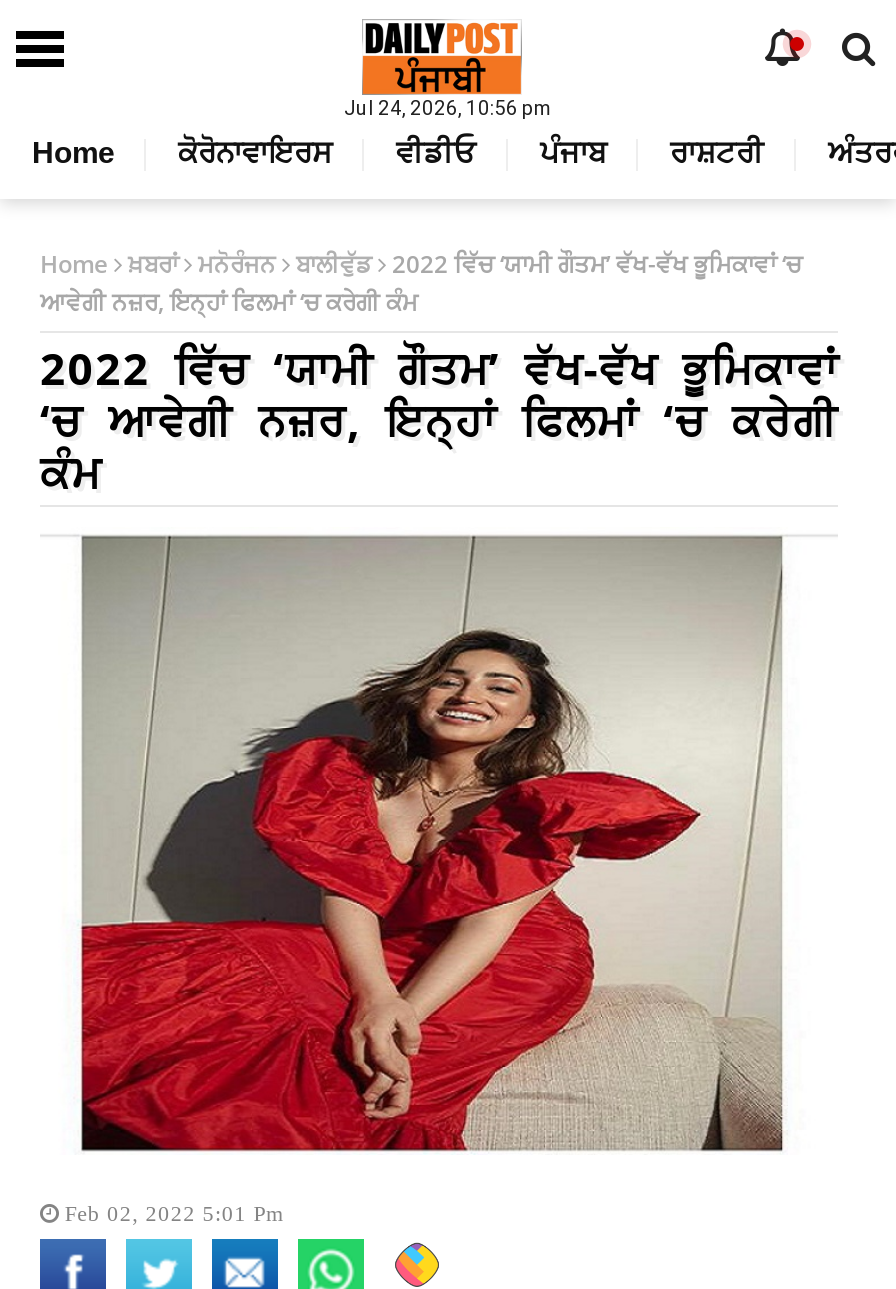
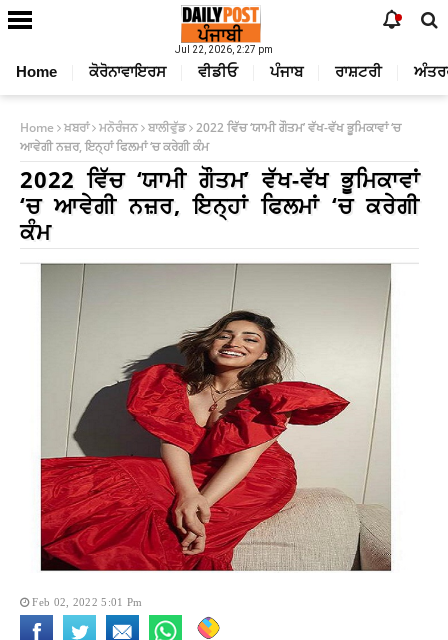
- Jul 24, 2026, 10:56 pm
+ Jul 22, 2026, 2:27 pm
